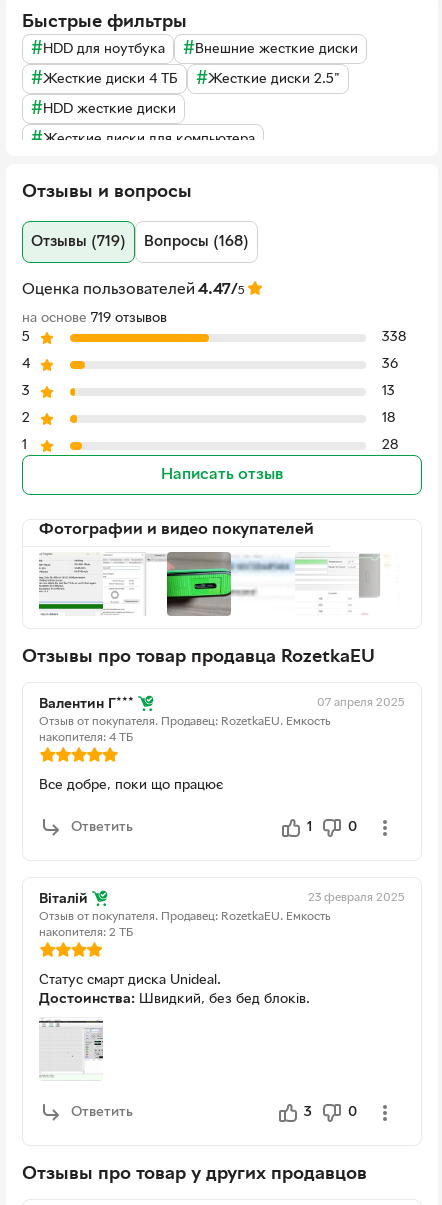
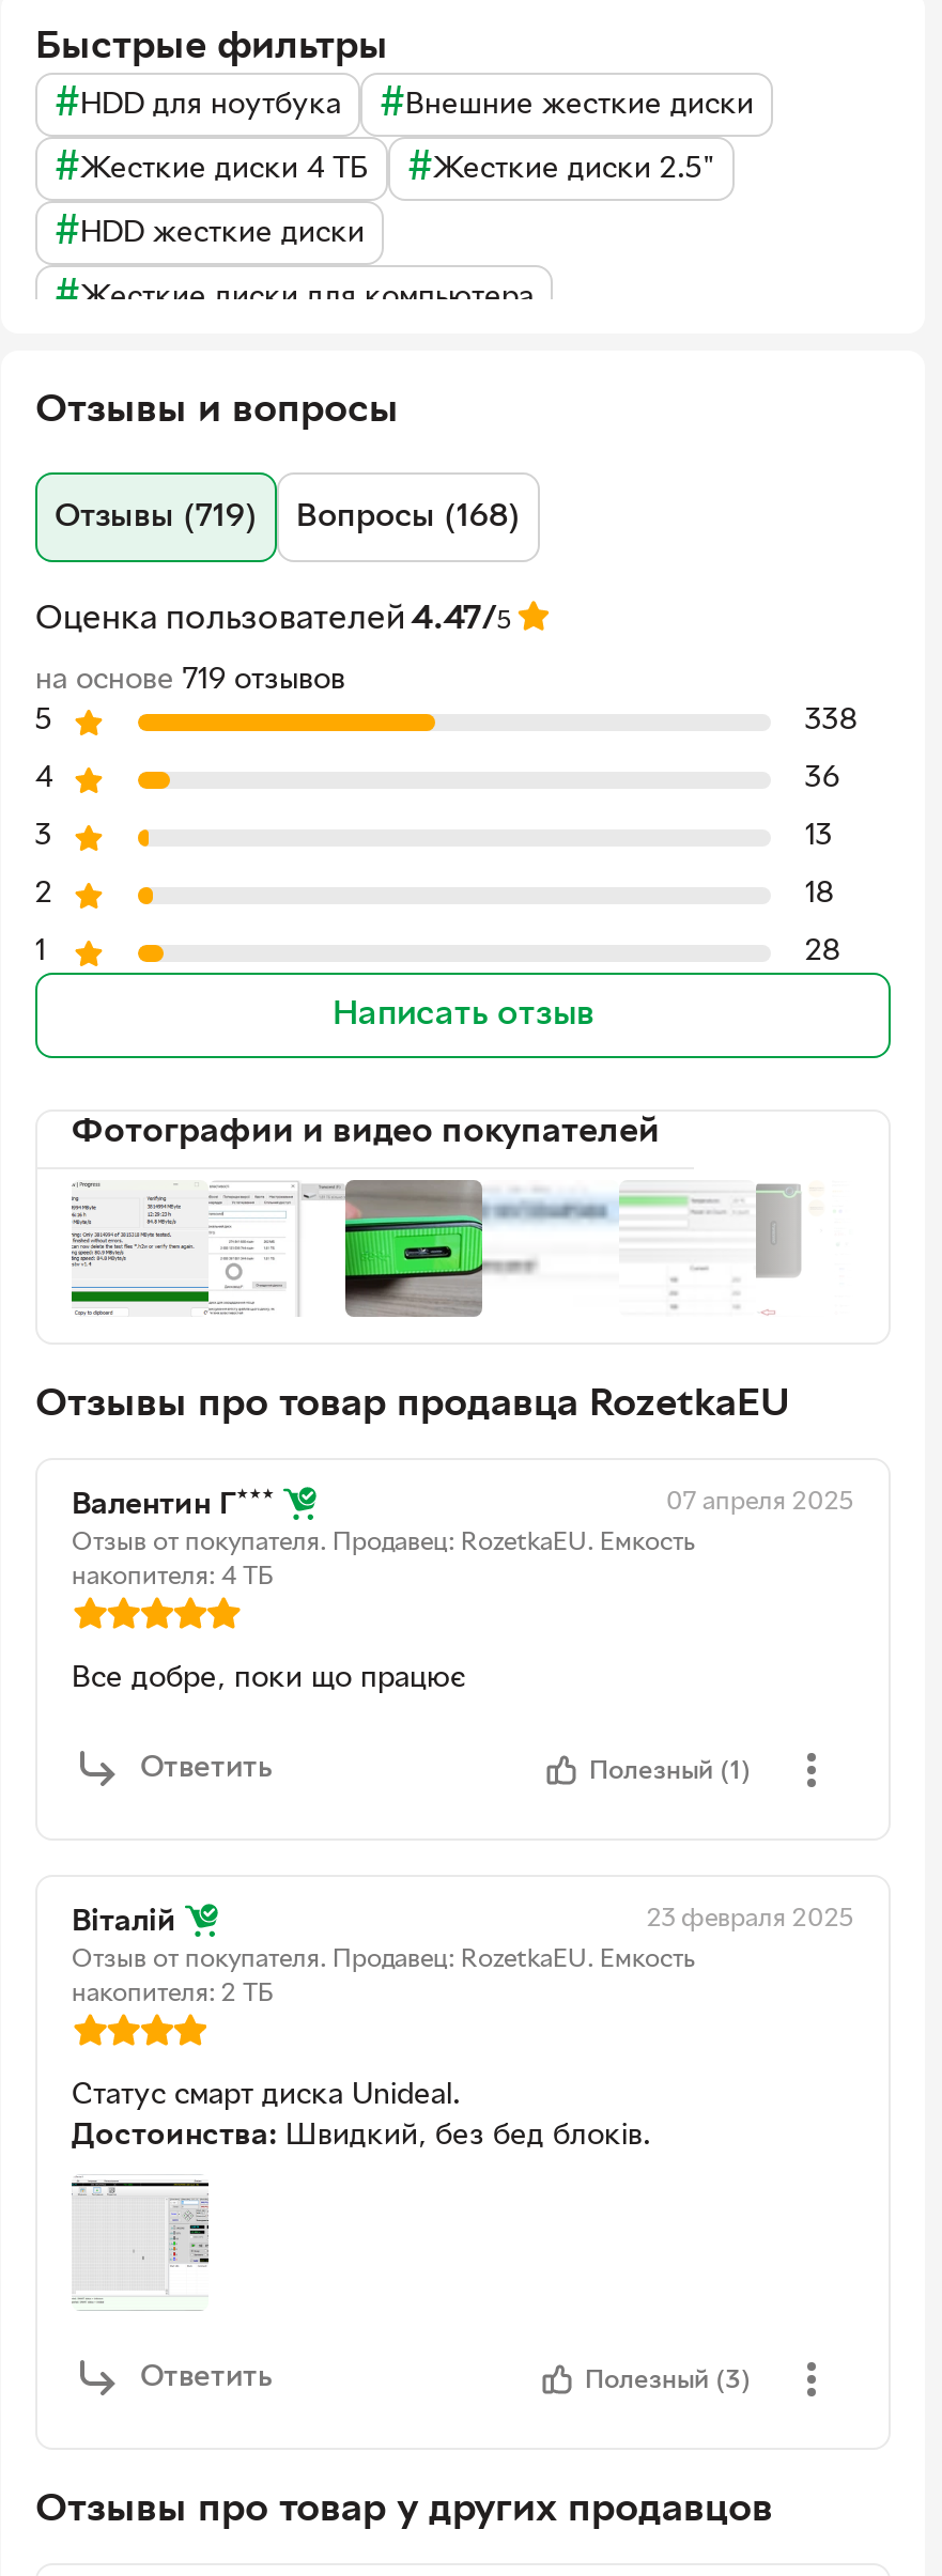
- 1
- 0
+ Полезный (1)

- 3
- 0
+ Полезный (3)
